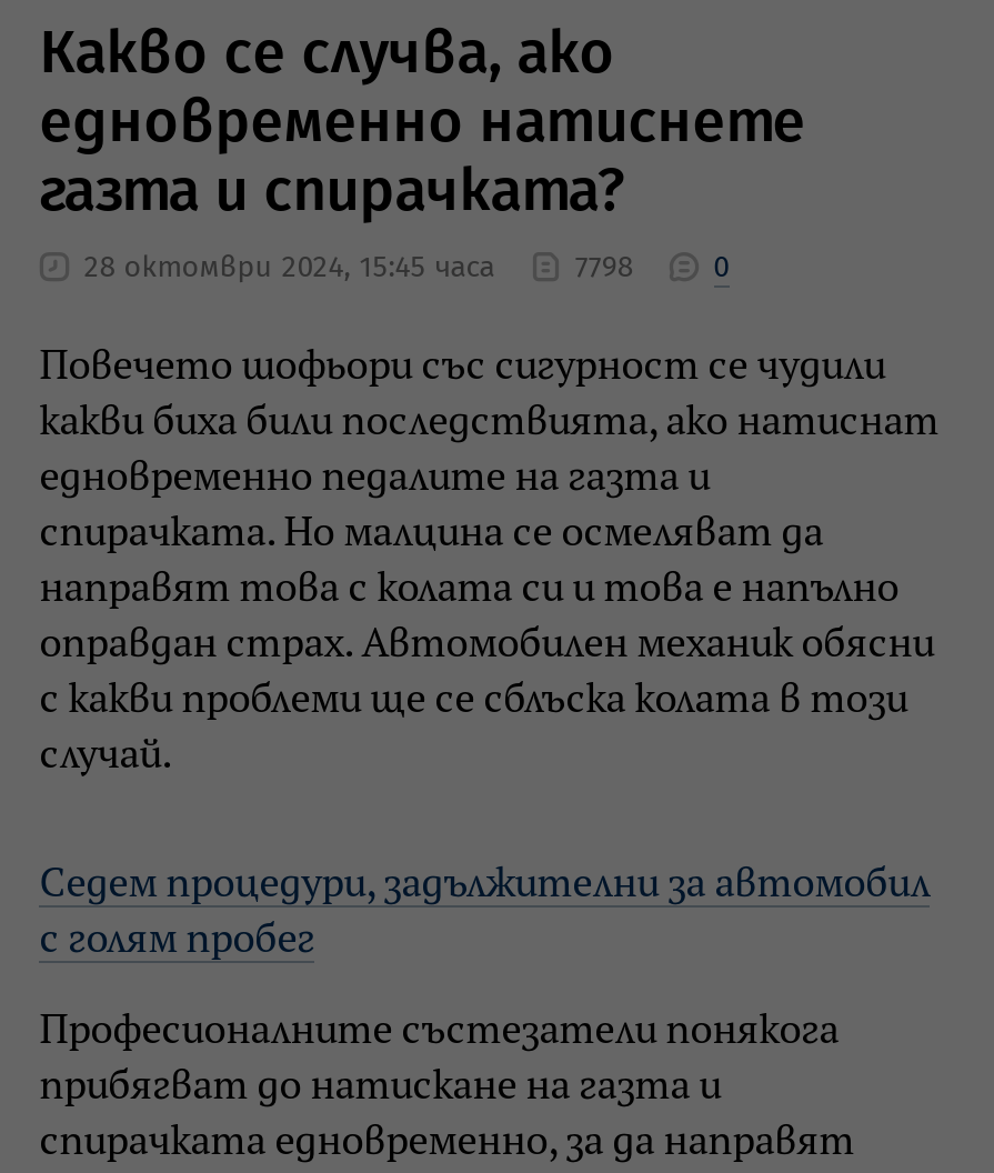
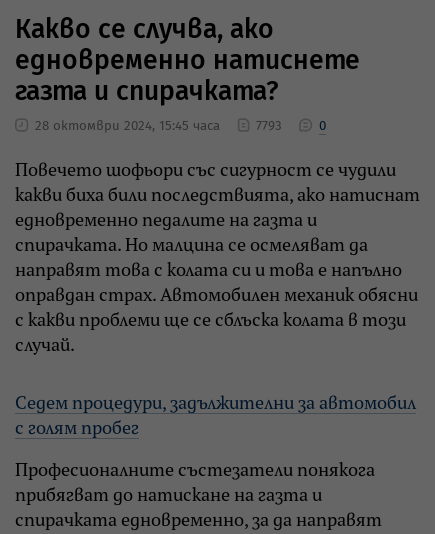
- 7798
+ 7793
